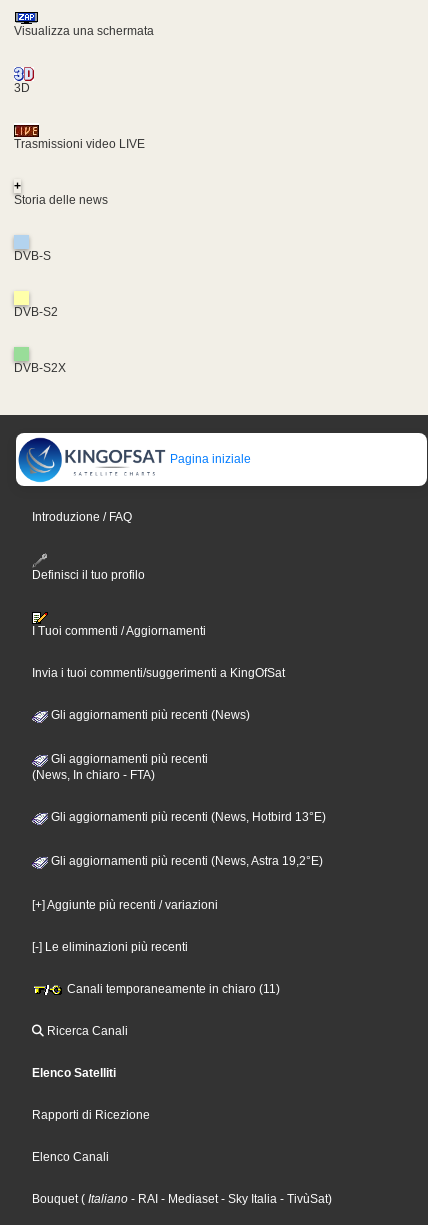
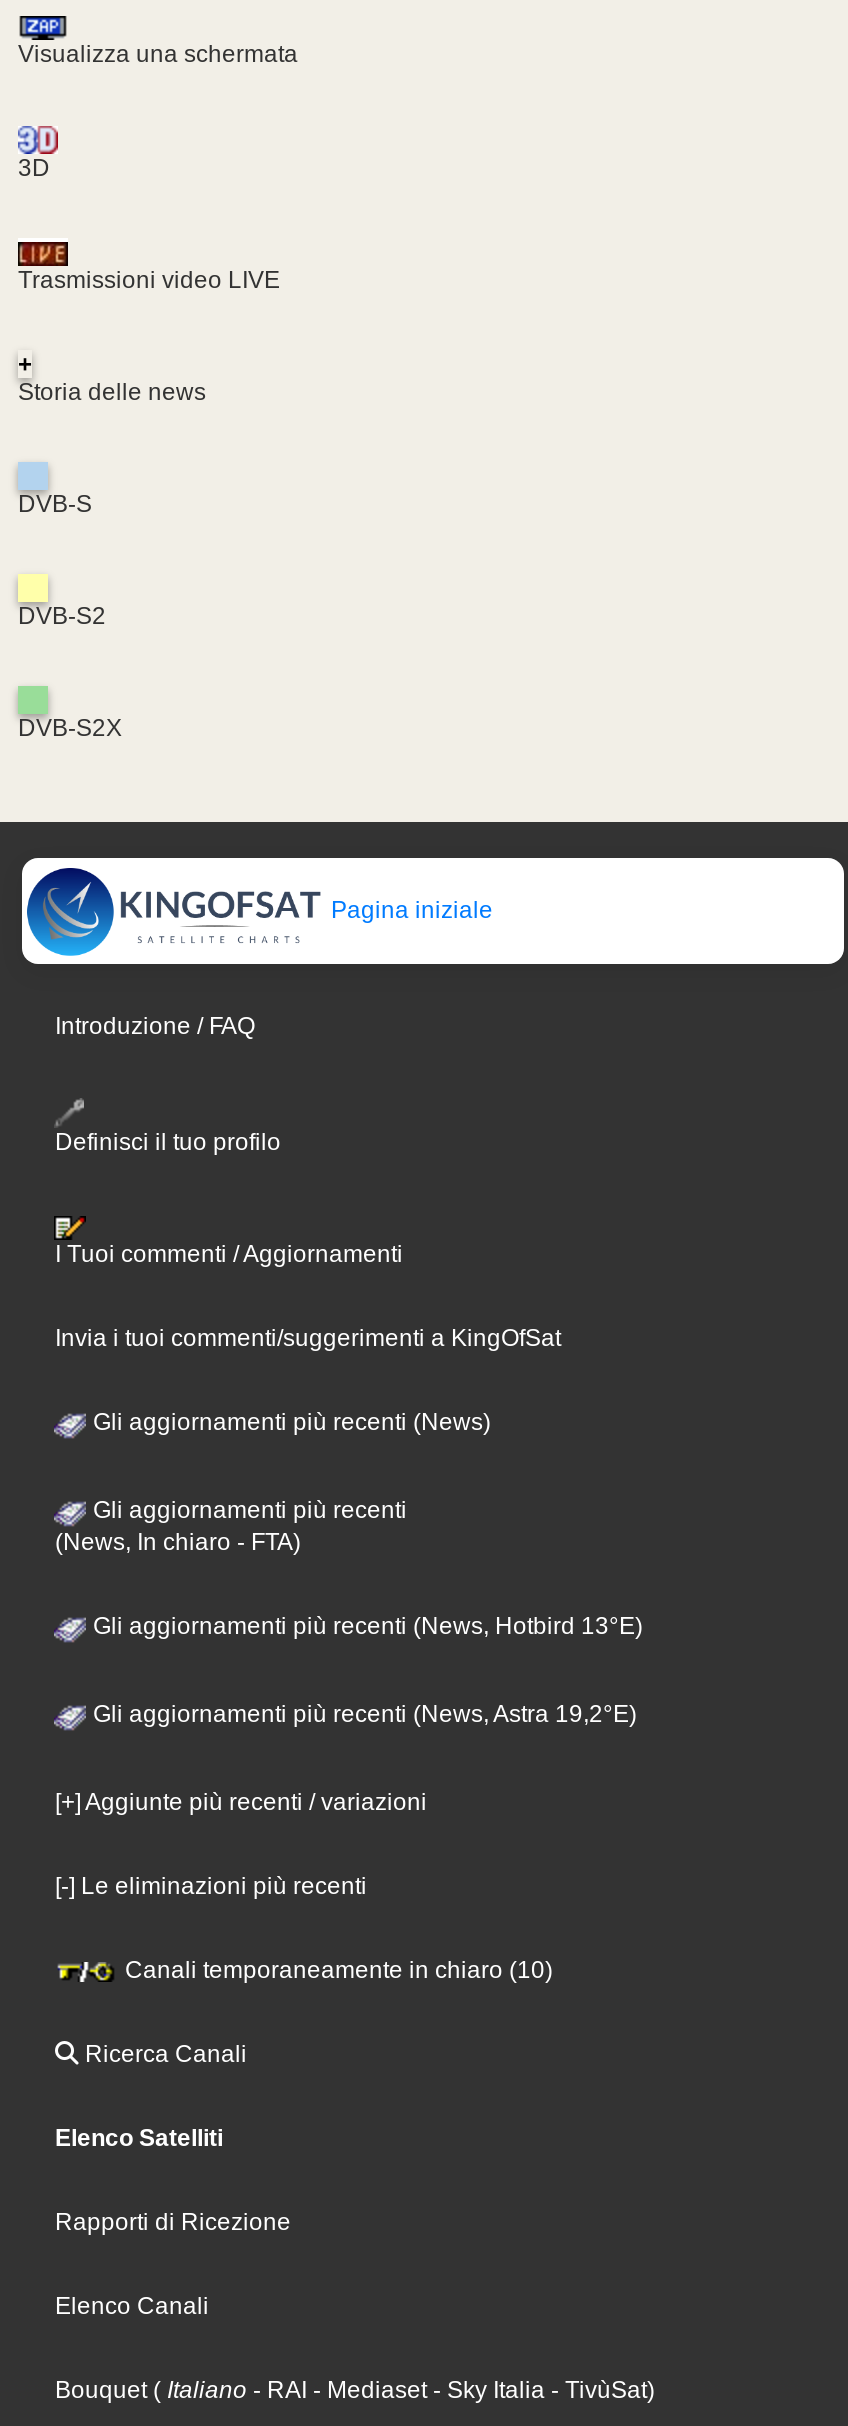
- Canali temporaneamente in chiaro (11)
+ Canali temporaneamente in chiaro (10)
